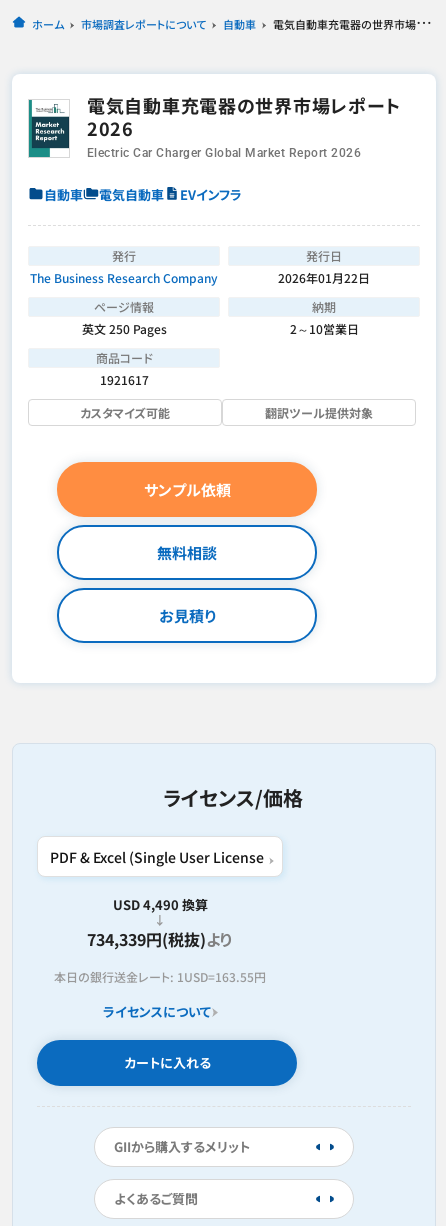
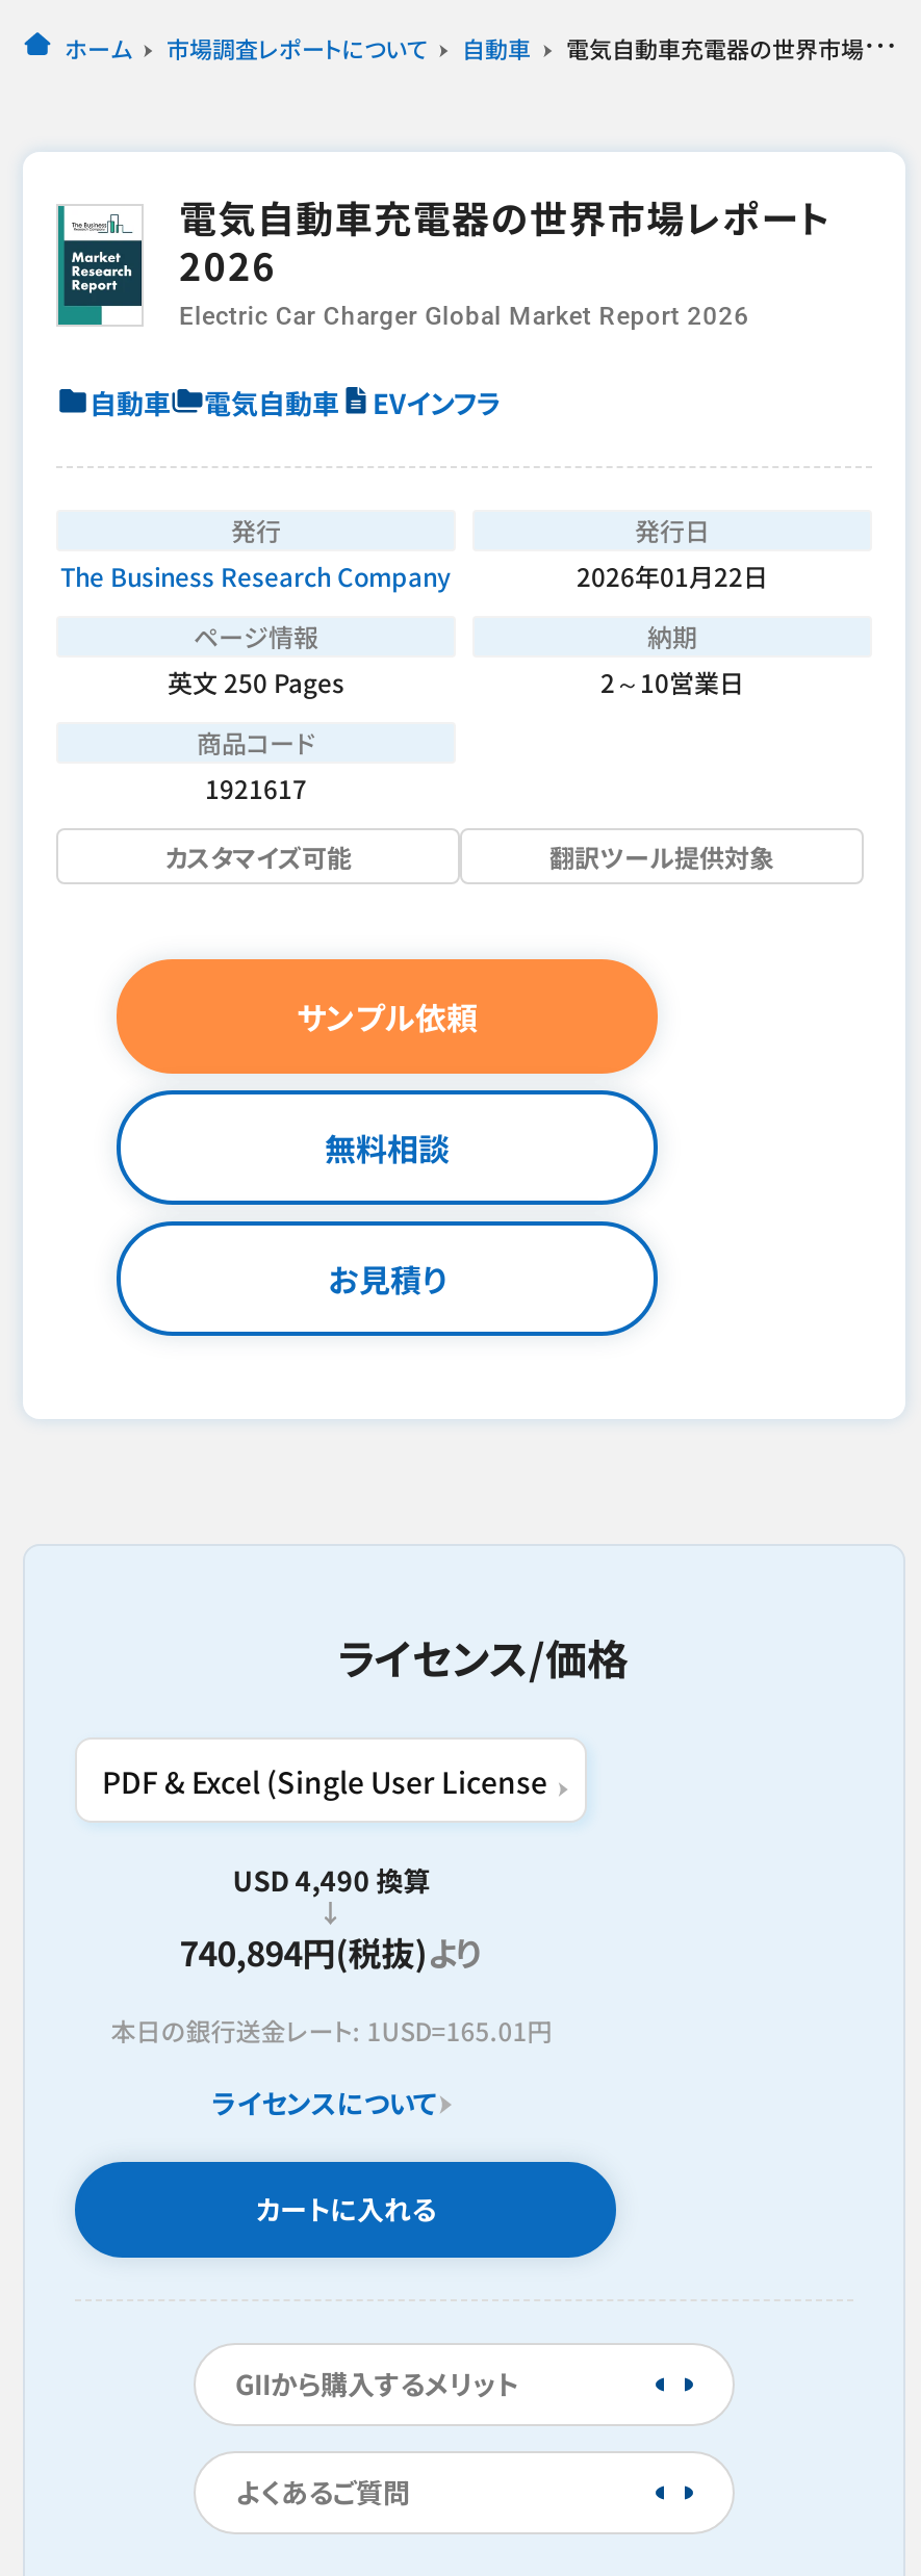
- 734,339円(税抜)より
+ 740,894円(税抜)より

- 本日の銀行送金レート: 1USD=163.55円
+ 本日の銀行送金レート: 1USD=165.01円
